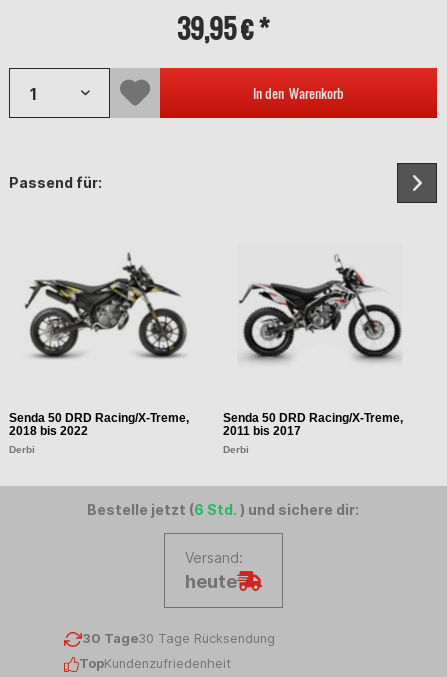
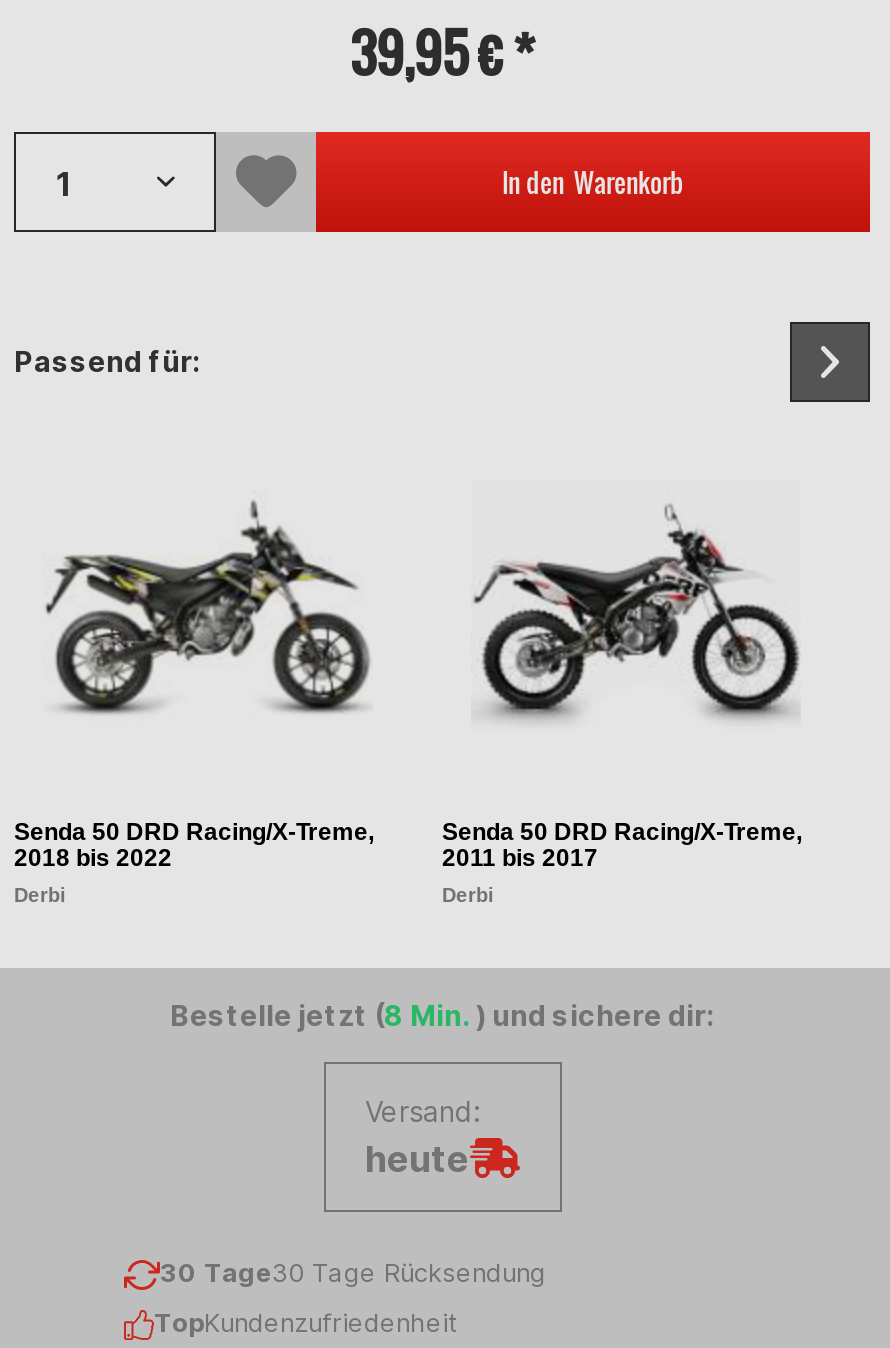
- Bestelle jetzt (6 Std.) und sichere dir:
+ Bestelle jetzt (8 Min.) und sichere dir:
